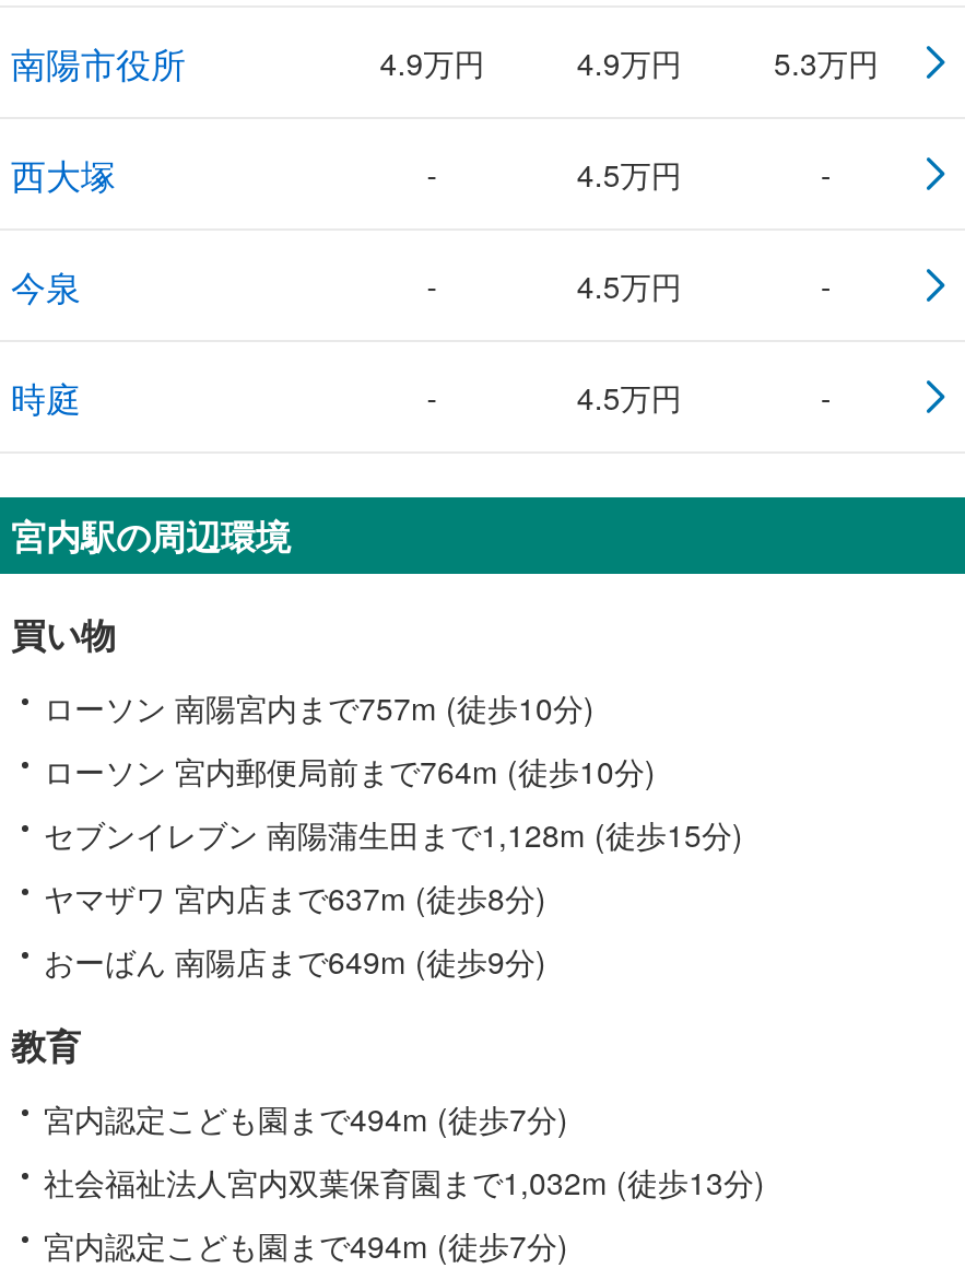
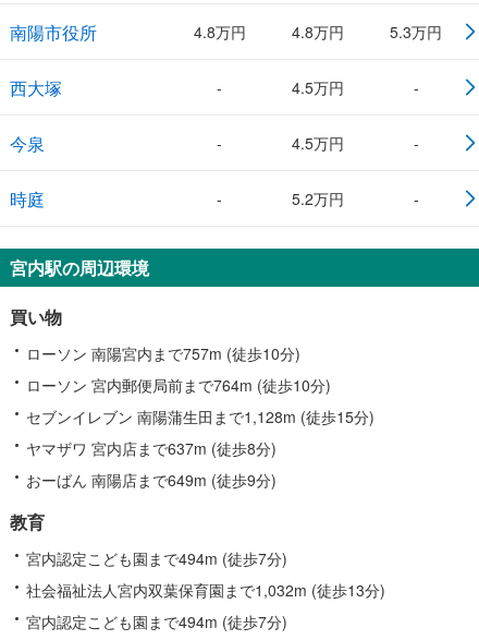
- 4.9万円
+ 4.8万円

- 4.9万円
+ 4.8万円

- 4.5万円
+ 5.2万円
